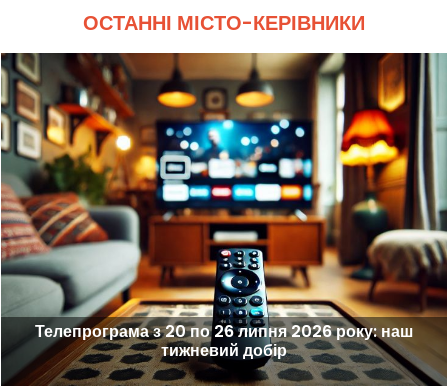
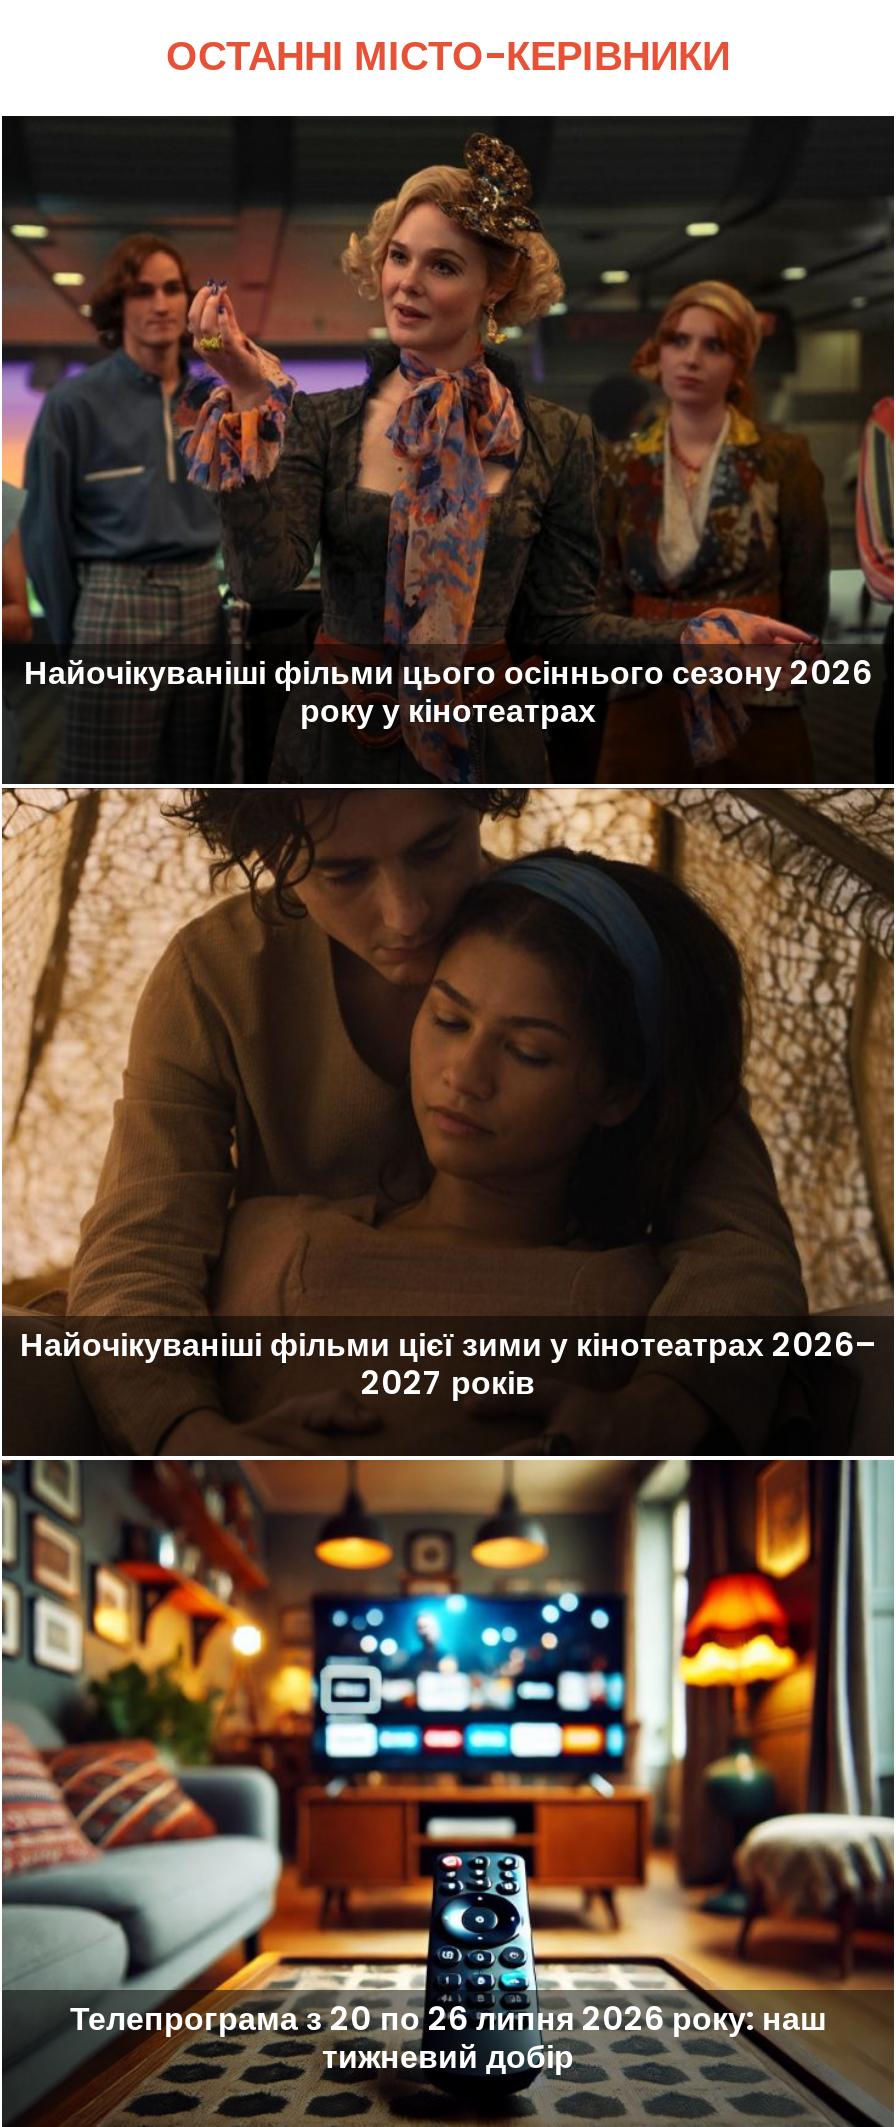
+ [image]
+ Найочікуваніші фільми цього осіннього сезону 2026
+ року у кінотеатрах

+ [image]
+ Найочікуваніші фільми цієї зими у кінотеатрах 2026–
+ 2027 років

+ [image]
